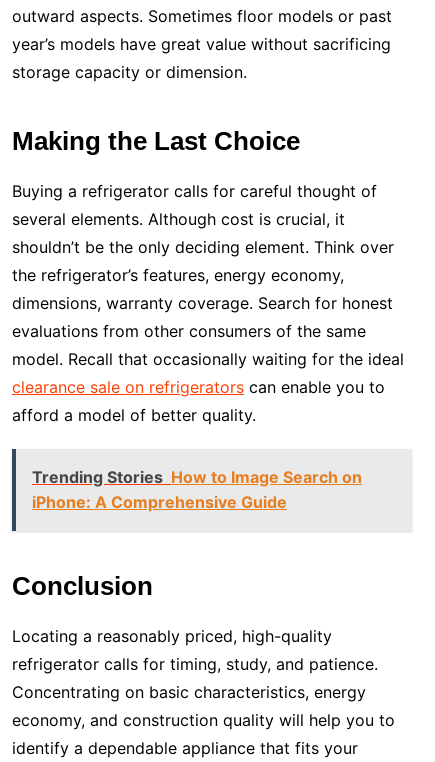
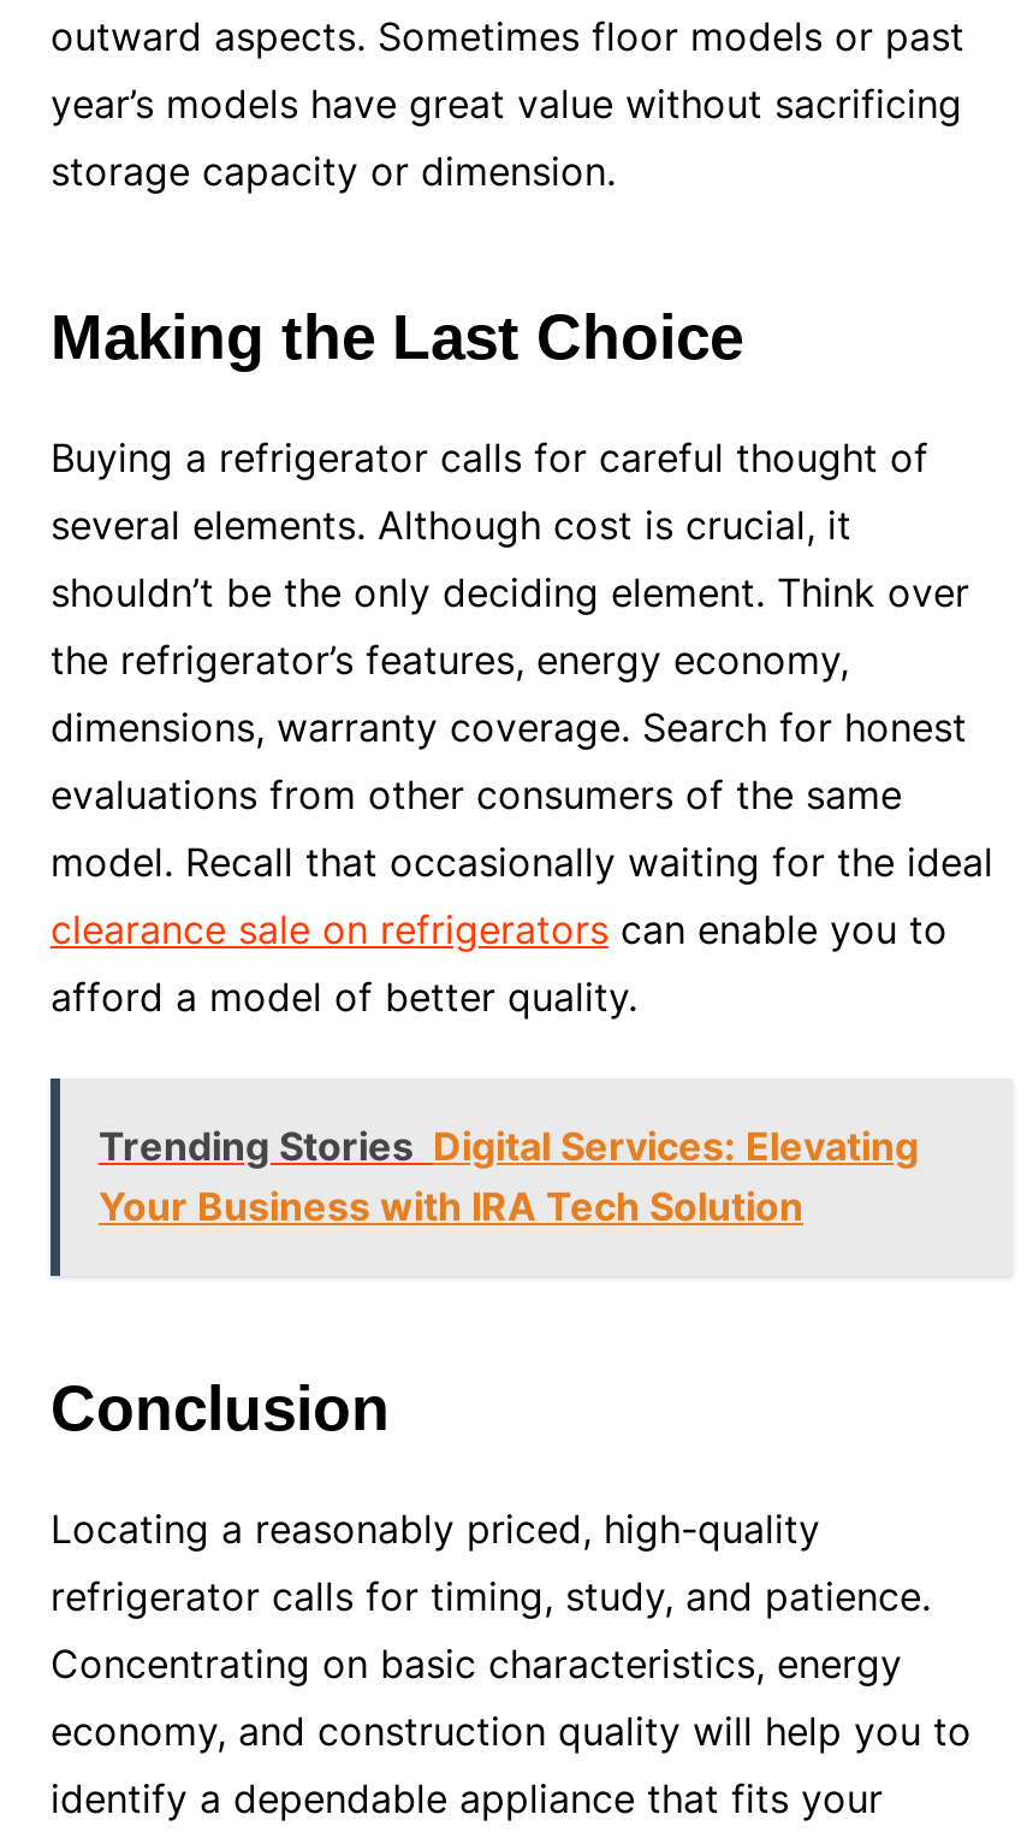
- Trending Stories How to Image Search on
- iPhone: A Comprehensive Guide
+ Trending Stories Digital Services: Elevating
+ Your Business with IRA Tech Solution
